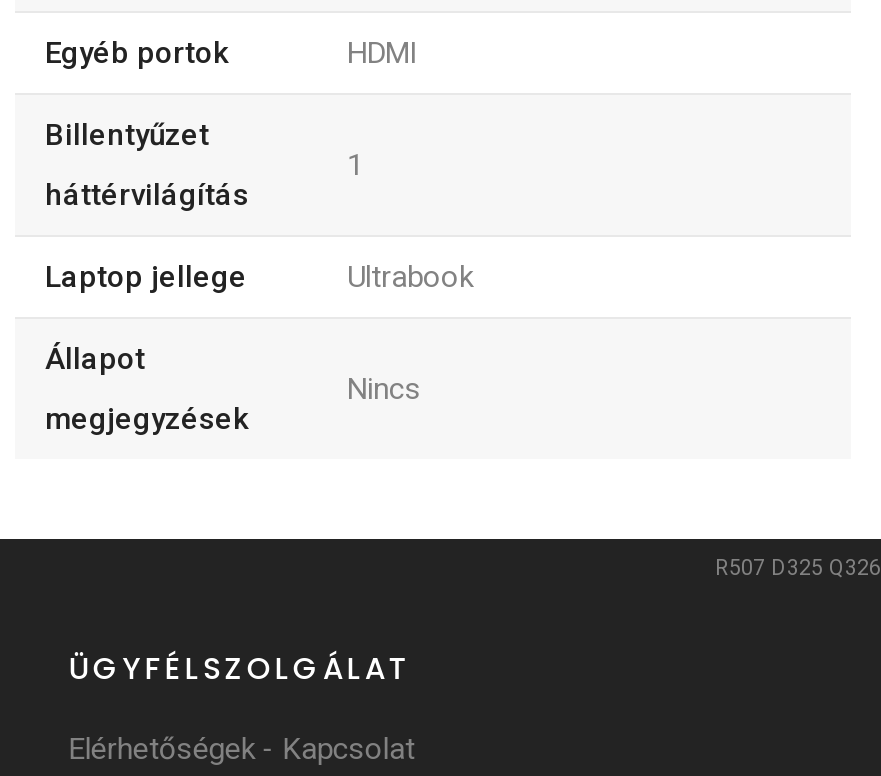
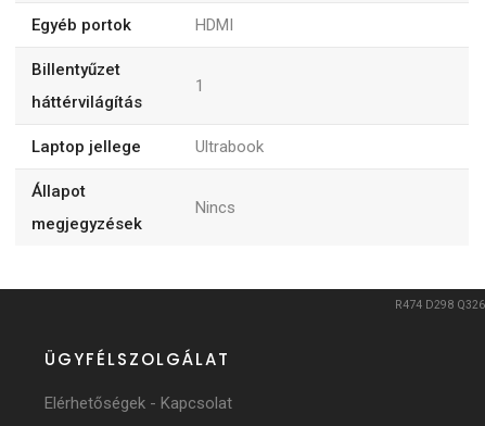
- R507 D325 Q326
+ R474 D298 Q326
